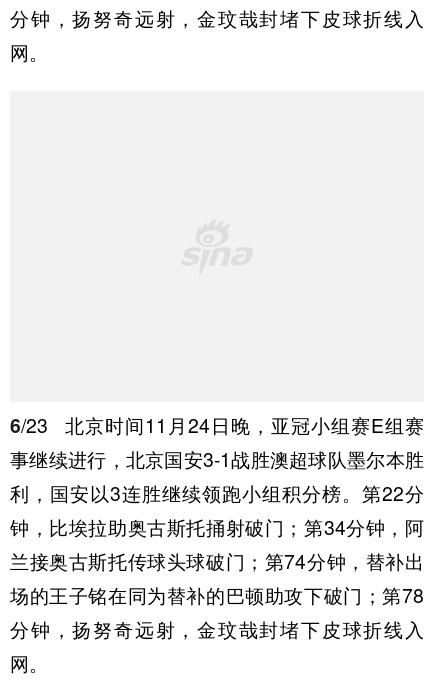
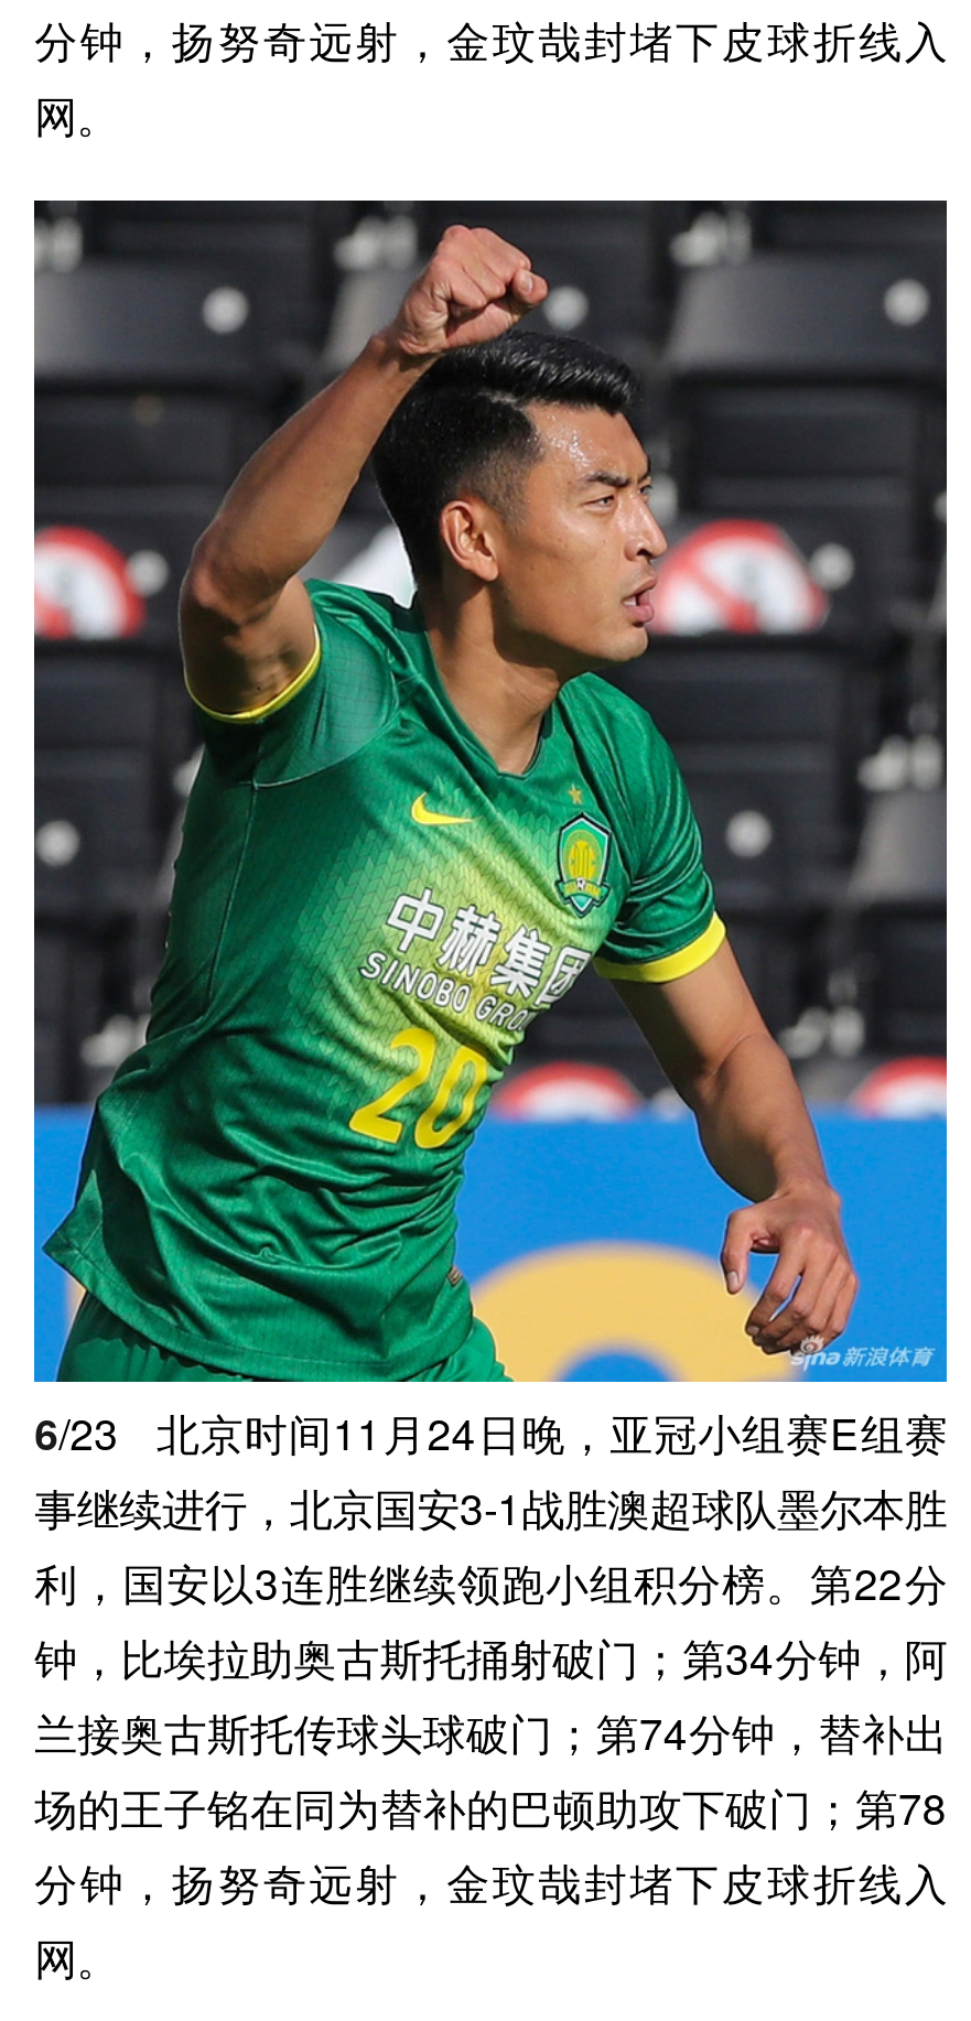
+ [image]
